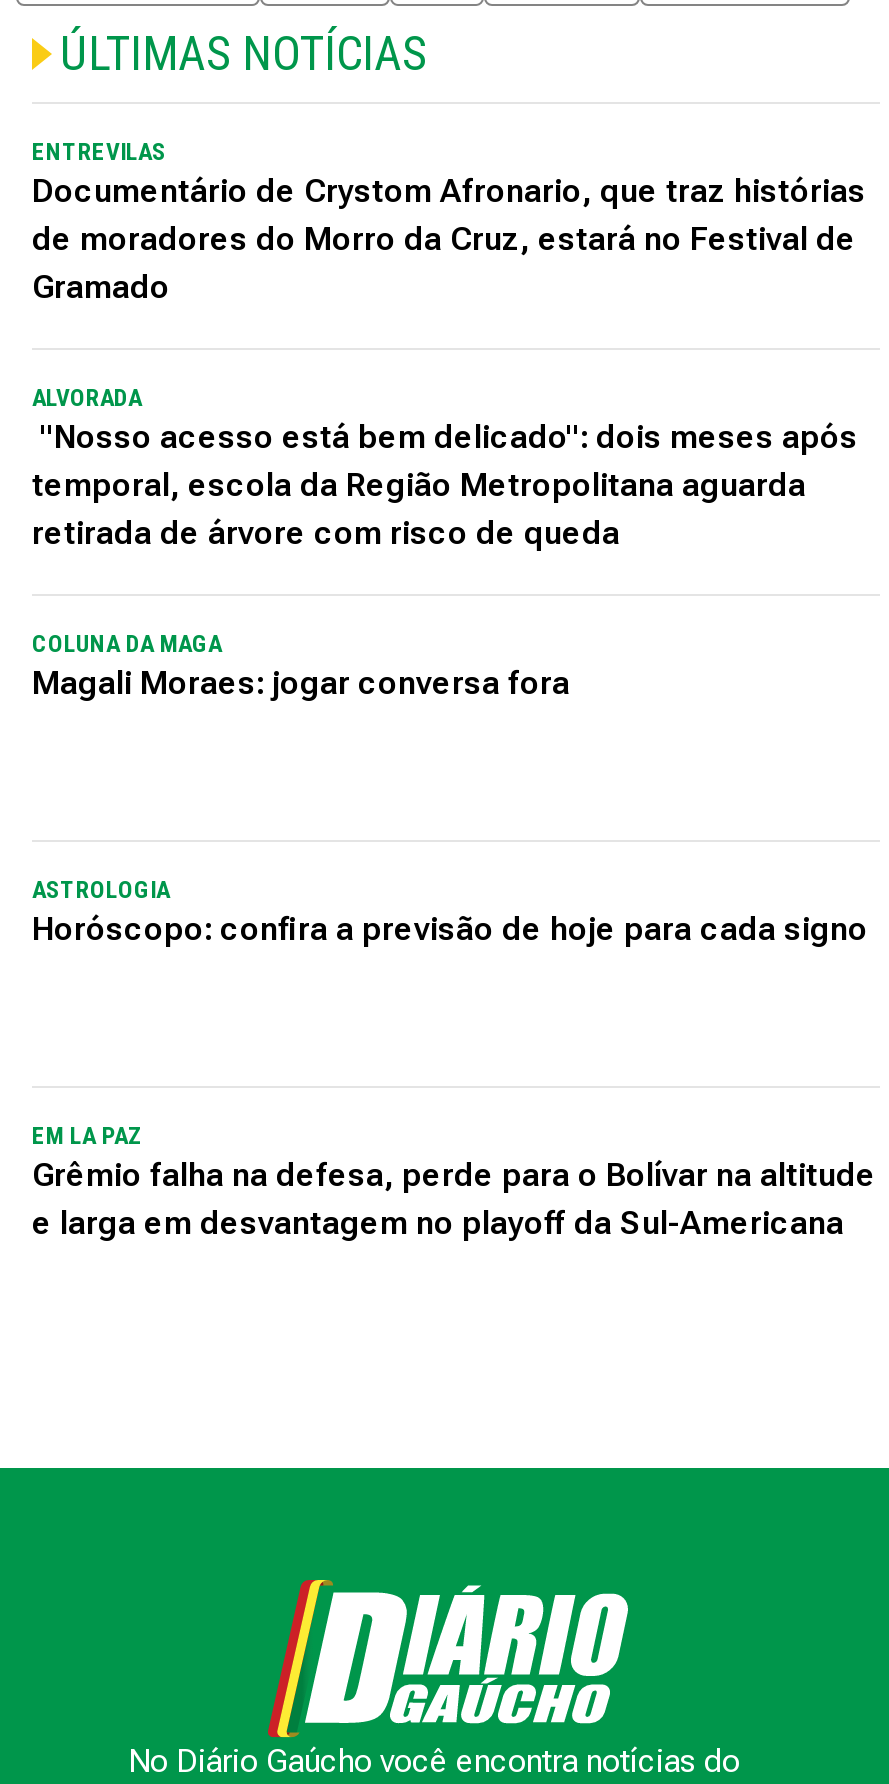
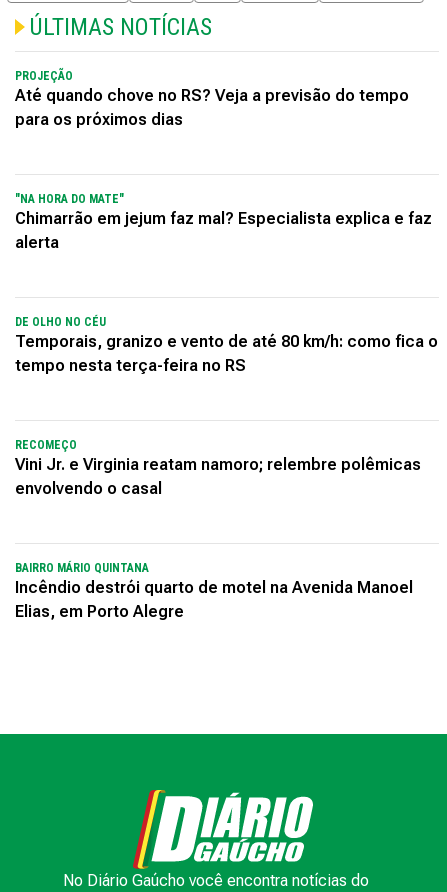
- ENTREVILAS
- Documentário de Crystom Afronario, que traz histórias
- de moradores do Morro da Cruz, estará no Festival de
- Gramado
+ PROJEÇÃO
+ Até quando chove no RS? Veja a previsão do tempo
+ para os próximos dias

- ALVORADA
- "Nosso acesso está bem delicado": dois meses após
- temporal, escola da Região Metropolitana aguarda
- retirada de árvore com risco de queda
+ "NA HORA DO MATE"
+ Chimarrão em jejum faz mal? Especialista explica e faz
+ alerta

- COLUNA DA MAGA
- Magali Moraes: jogar conversa fora
+ DE OLHO NO CÉU
+ Temporais, granizo e vento de até 80 km/h: como fica o
+ tempo nesta terça-feira no RS

- ASTROLOGIA
- Horóscopo: confira a previsão de hoje para cada signo
+ RECOMEÇO
+ Vini Jr. e Virginia reatam namoro; relembre polêmicas
+ envolvendo o casal

- EM LA PAZ
- Grêmio falha na defesa, perde para o Bolívar na altitude
- e larga em desvantagem no playoff da Sul-Americana
+ BAIRRO MÁRIO QUINTANA
+ Incêndio destrói quarto de motel na Avenida Manoel
+ Elias, em Porto Alegre
